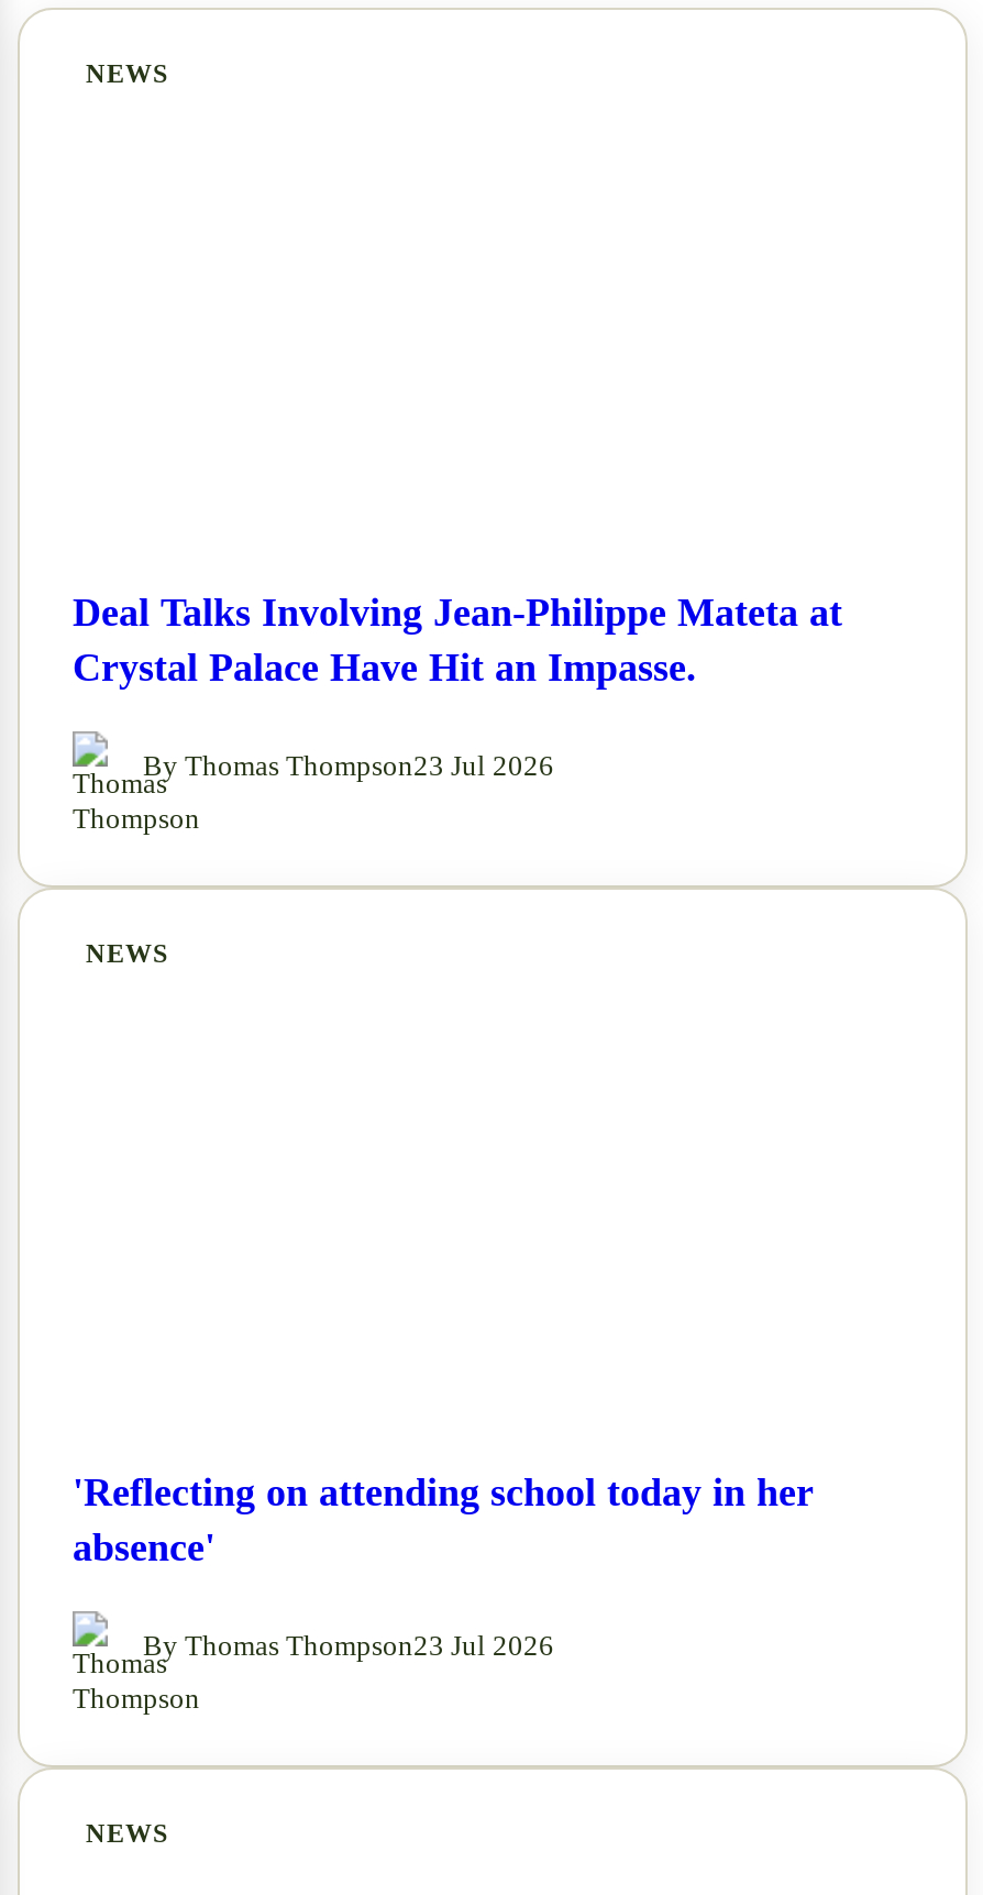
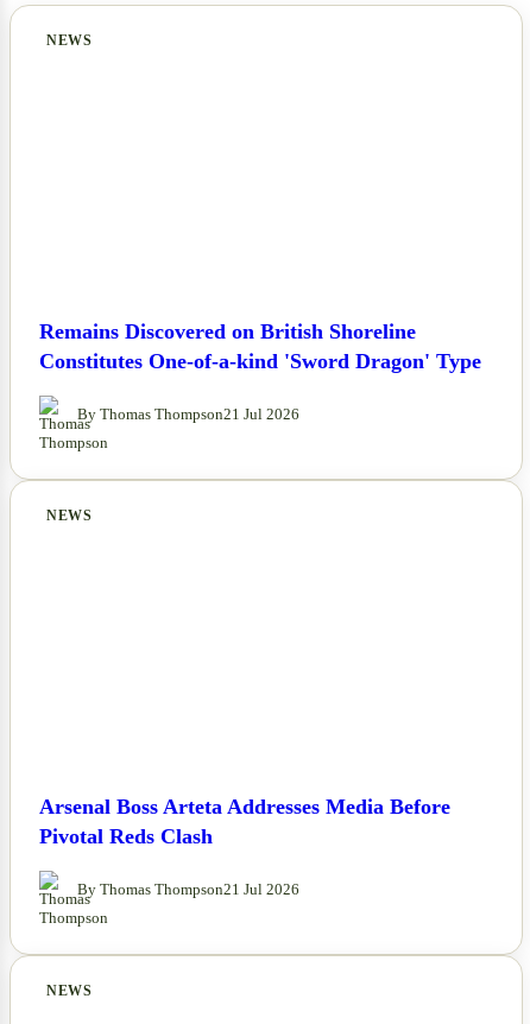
- Deal Talks Involving Jean-Philippe Mateta at
- Crystal Palace Have Hit an Impasse.
+ Remains Discovered on British Shoreline
+ Constitutes One-of-a-kind 'Sword Dragon' Type

- By Thomas Thompson23 Jul 2026
+ By Thomas Thompson21 Jul 2026

- 'Reflecting on attending school today in her
- absence'
+ Arsenal Boss Arteta Addresses Media Before
+ Pivotal Reds Clash

- By Thomas Thompson23 Jul 2026
+ By Thomas Thompson21 Jul 2026
